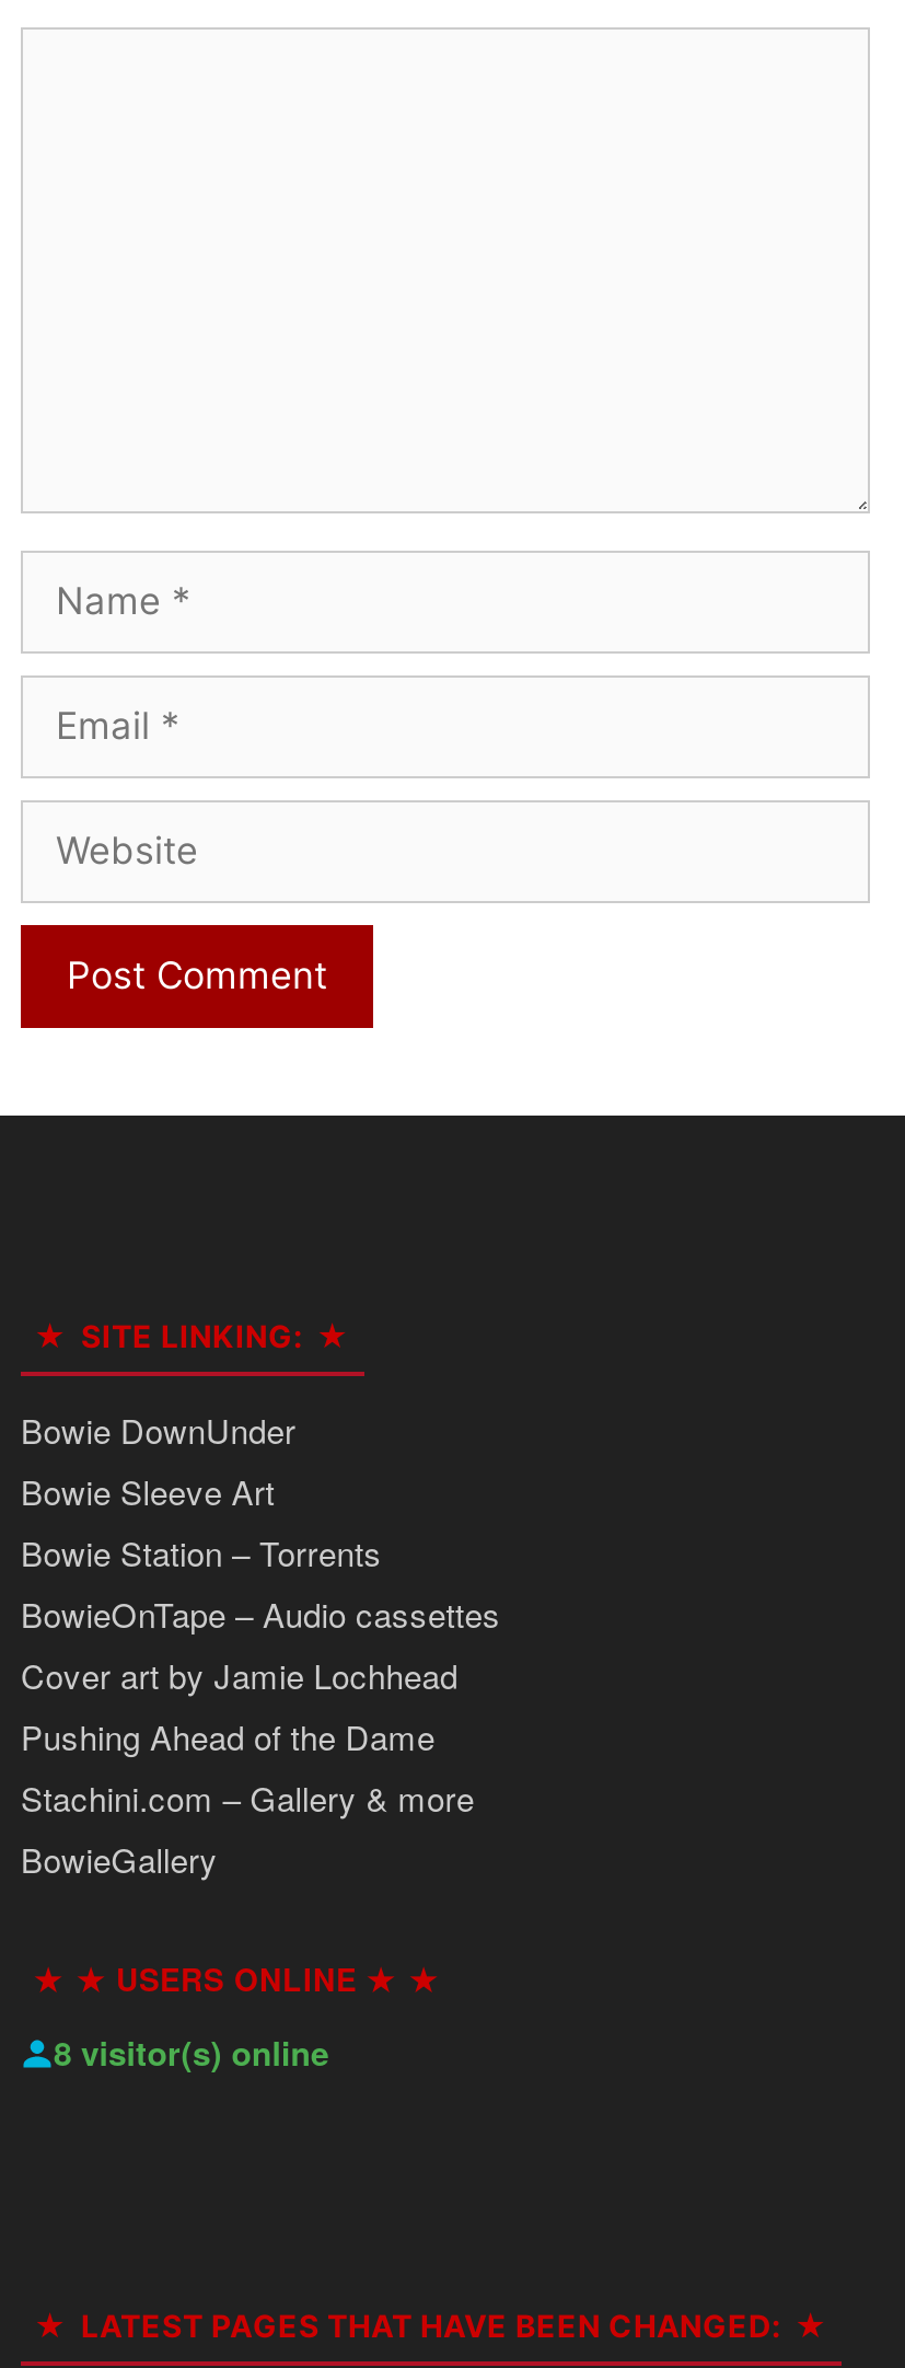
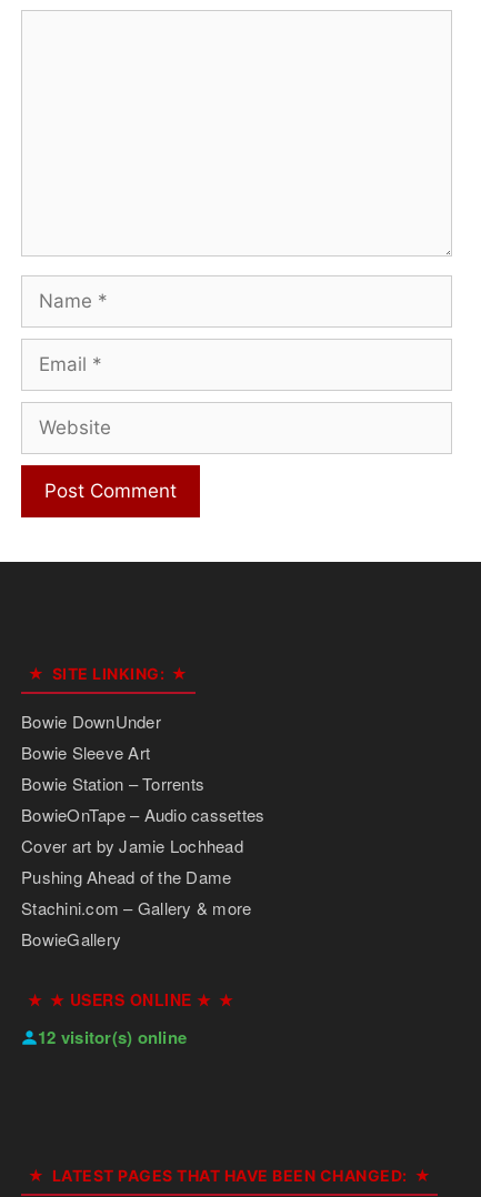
- 8 visitor(s) online
+ 12 visitor(s) online
